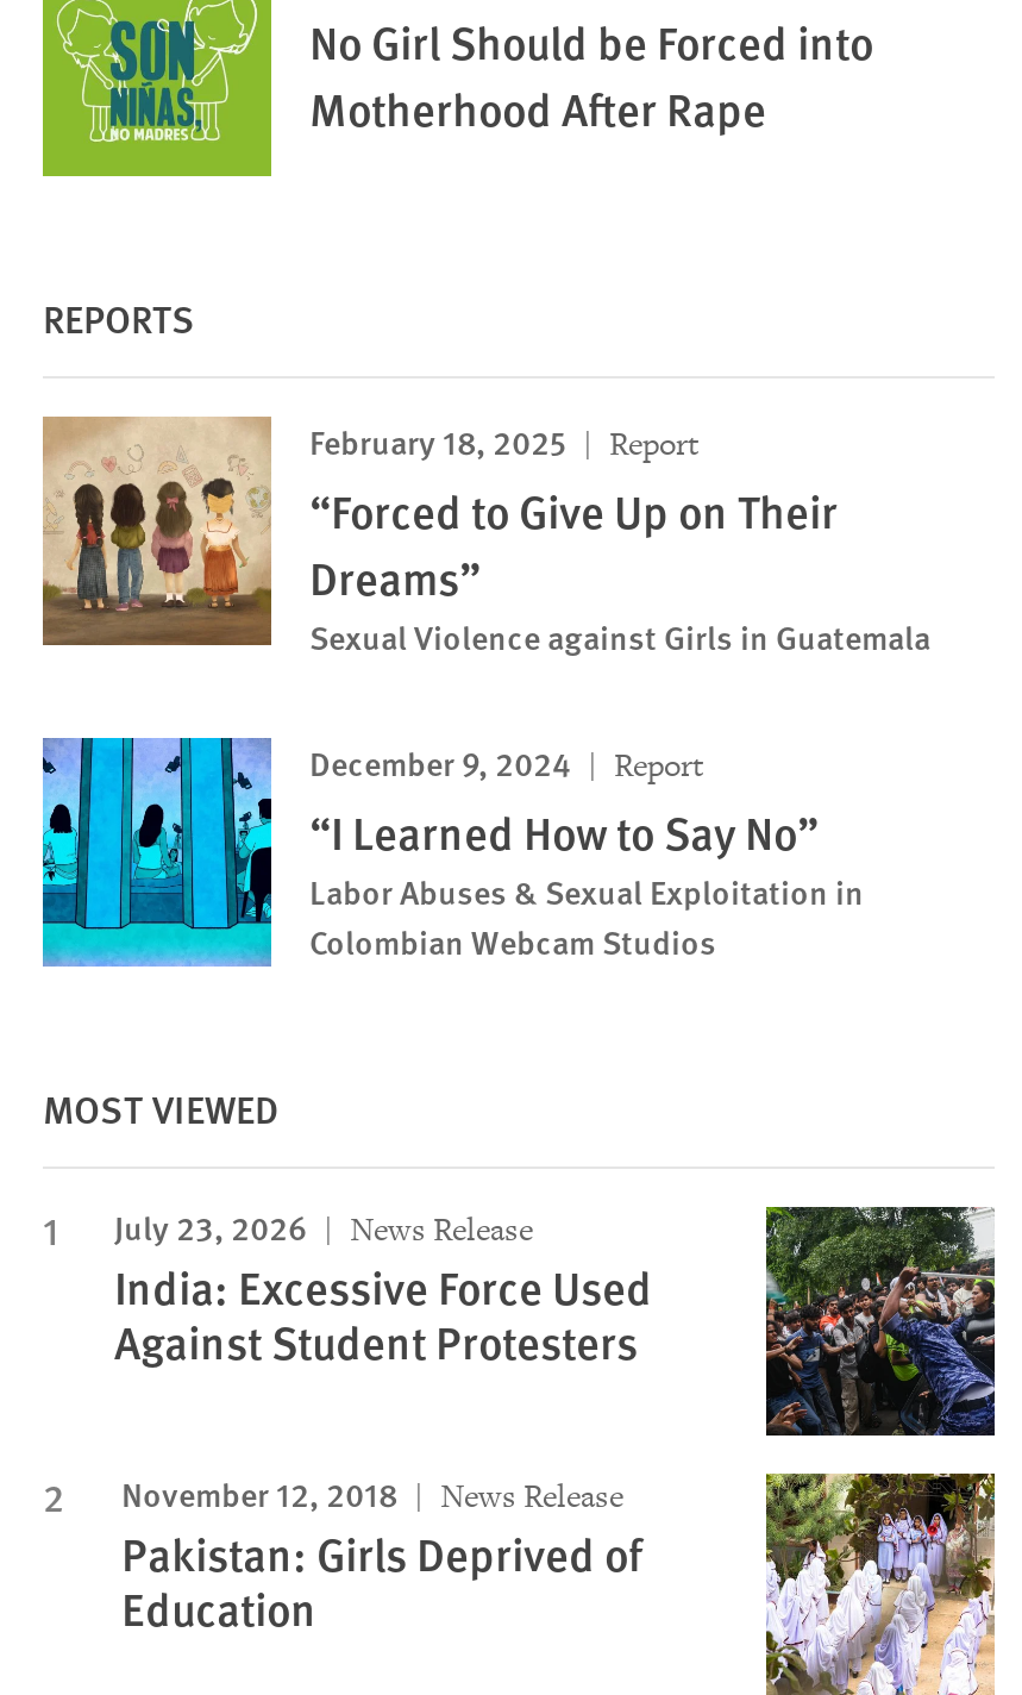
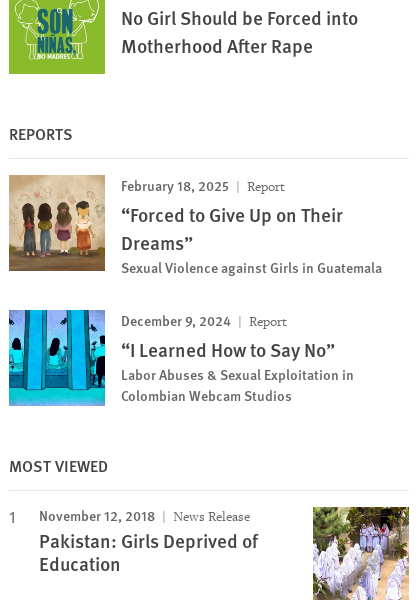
- July 23, 2026
- News Release
- India: Excessive Force Used
- Against Student Protesters

- [image]
